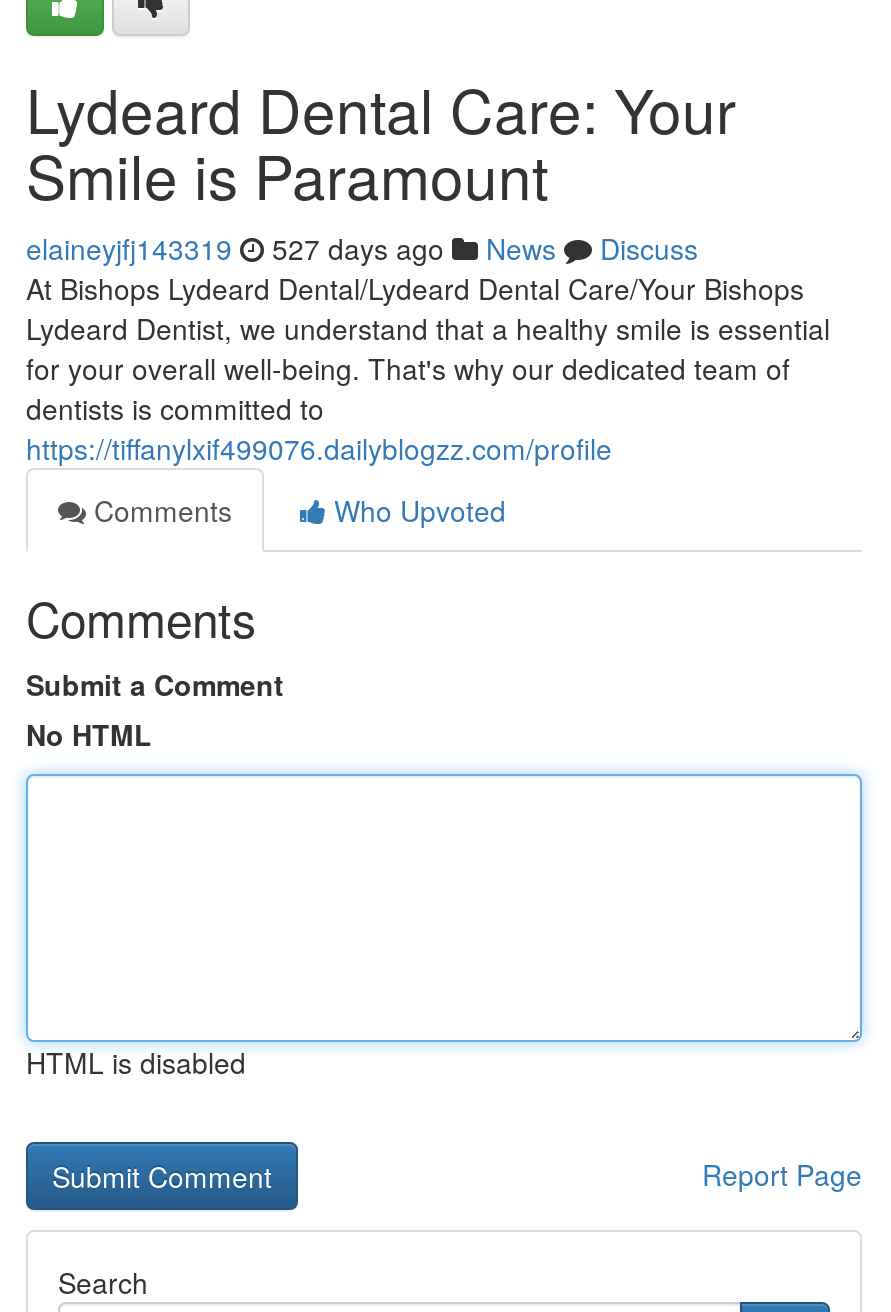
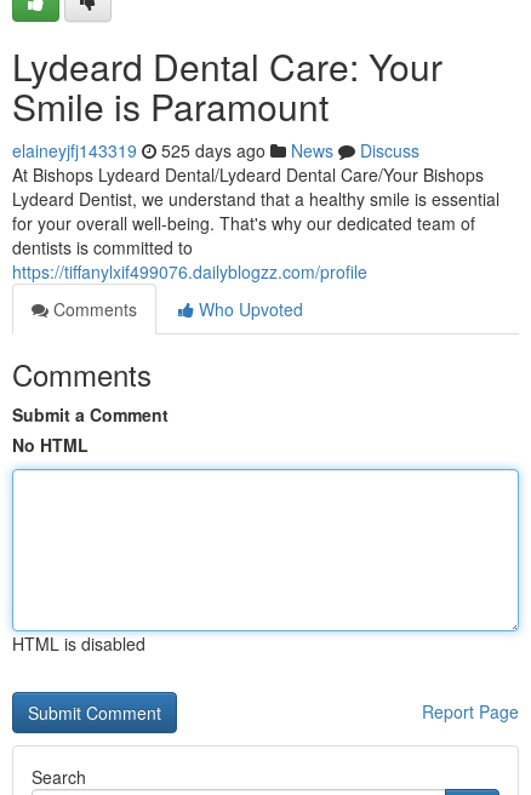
- elaineyjfj143319 527 days ago News Discuss
+ elaineyjfj143319 525 days ago News Discuss
